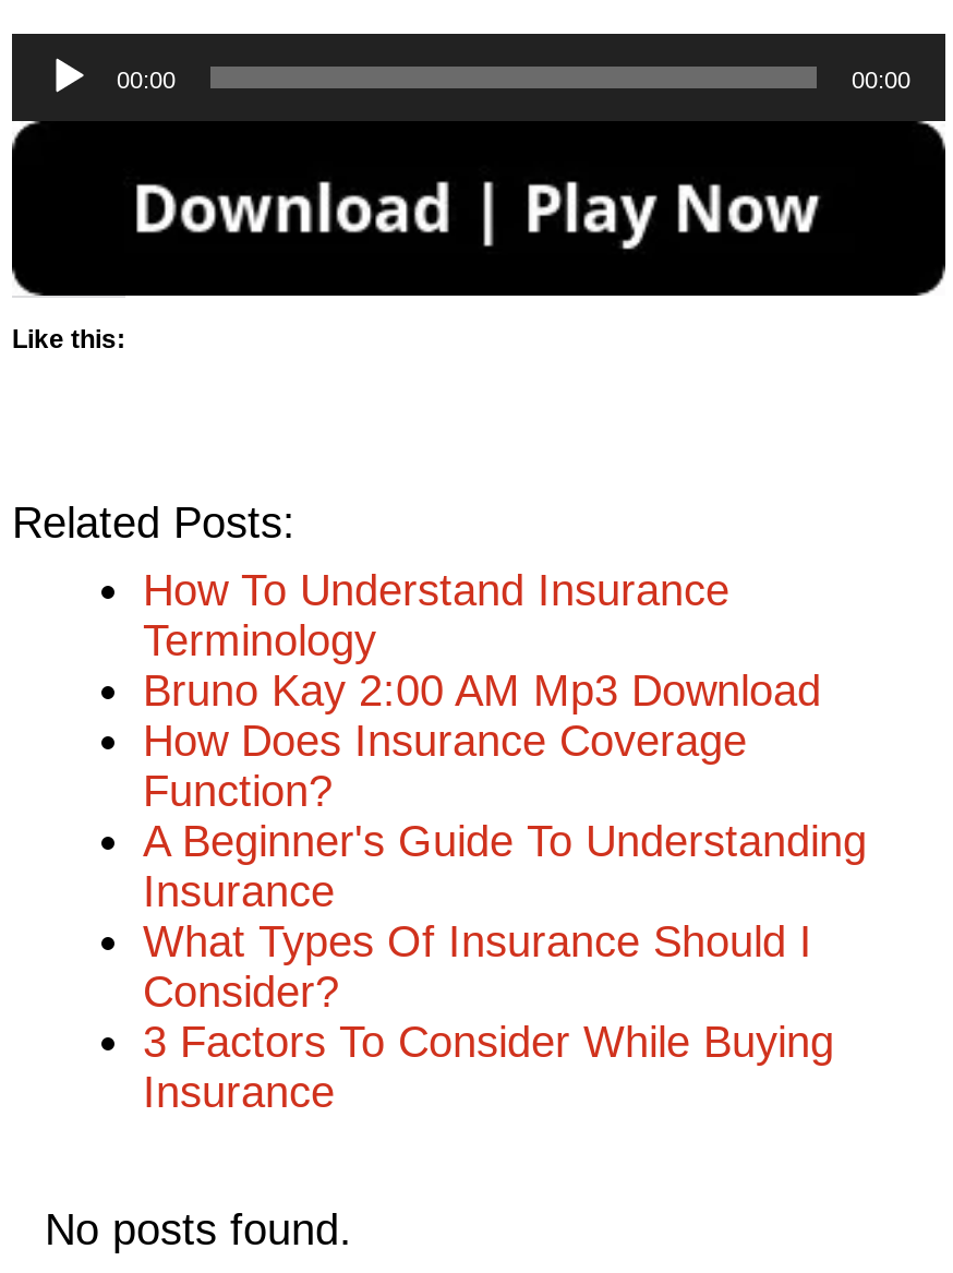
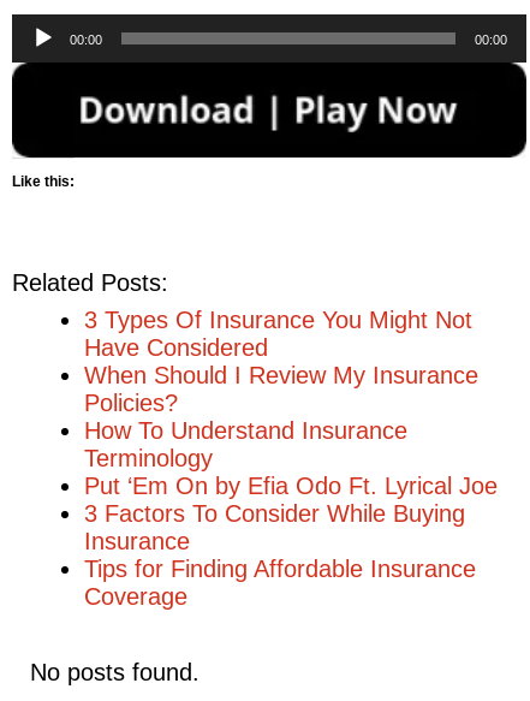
+ 3 Types Of Insurance You Might Not
+ Have Considered
+ When Should I Review My Insurance
+ Policies?

moved down: How To Understand Insurance | Terminology

- Bruno Kay 2:00 AM Mp3 Download
- How Does Insurance Coverage
- Function?
- A Beginner's Guide To Understanding
- Insurance
- What Types Of Insurance Should I
- Consider?
+ Put ‘Em On by Efia Odo Ft. Lyrical Joe

moved up: 3 Factors To Consider While Buying | Insurance

+ Tips for Finding Affordable Insurance
+ Coverage
